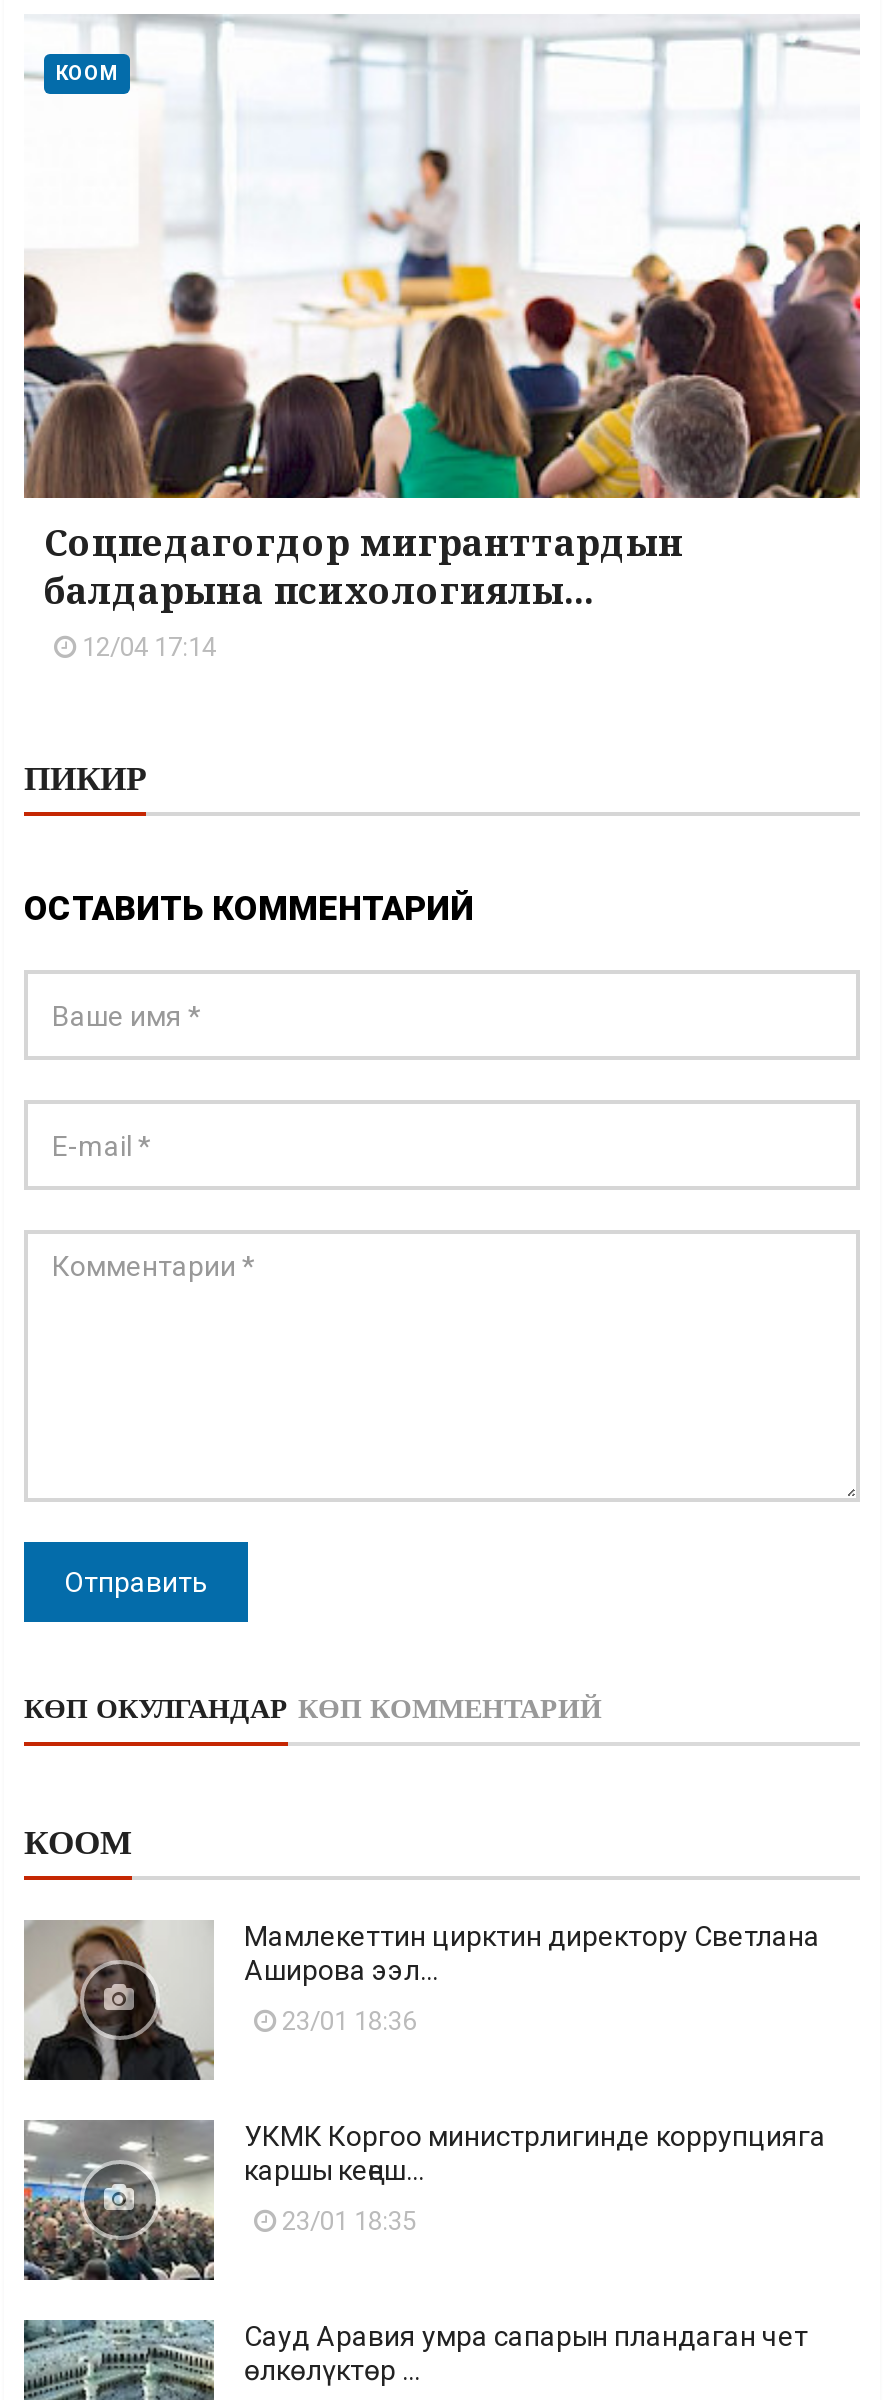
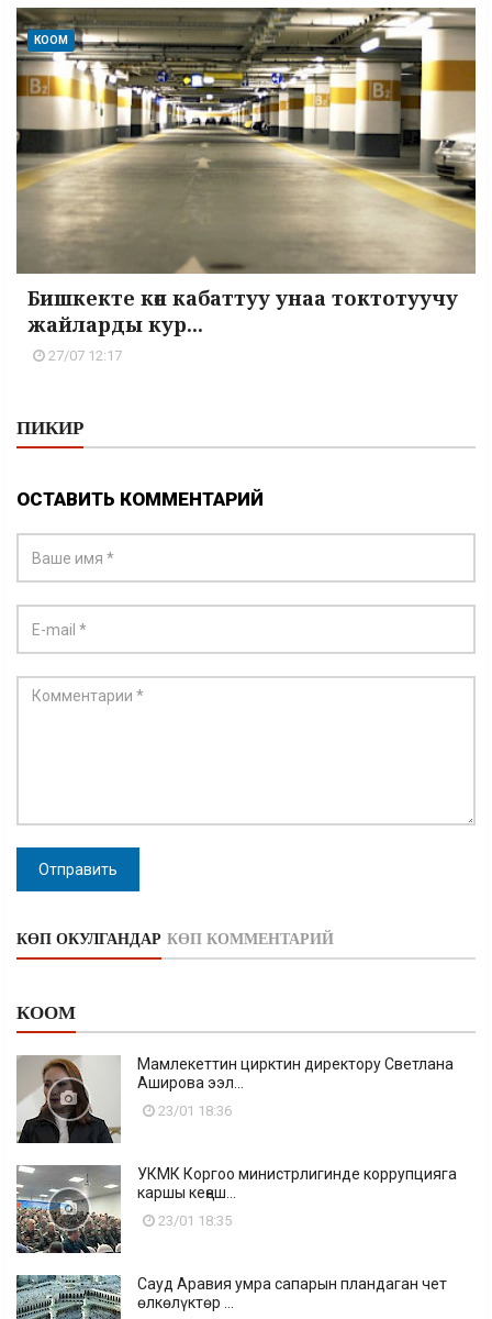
- [image]
- Соцпедагогдор мигранттардын
- балдарына психологиялы...
- 12/04 17:14
+ [image]
+ Бишкекте көп кабаттуу унаа токтотуучу
+ жайларды кур...
+ 27/07 12:17
